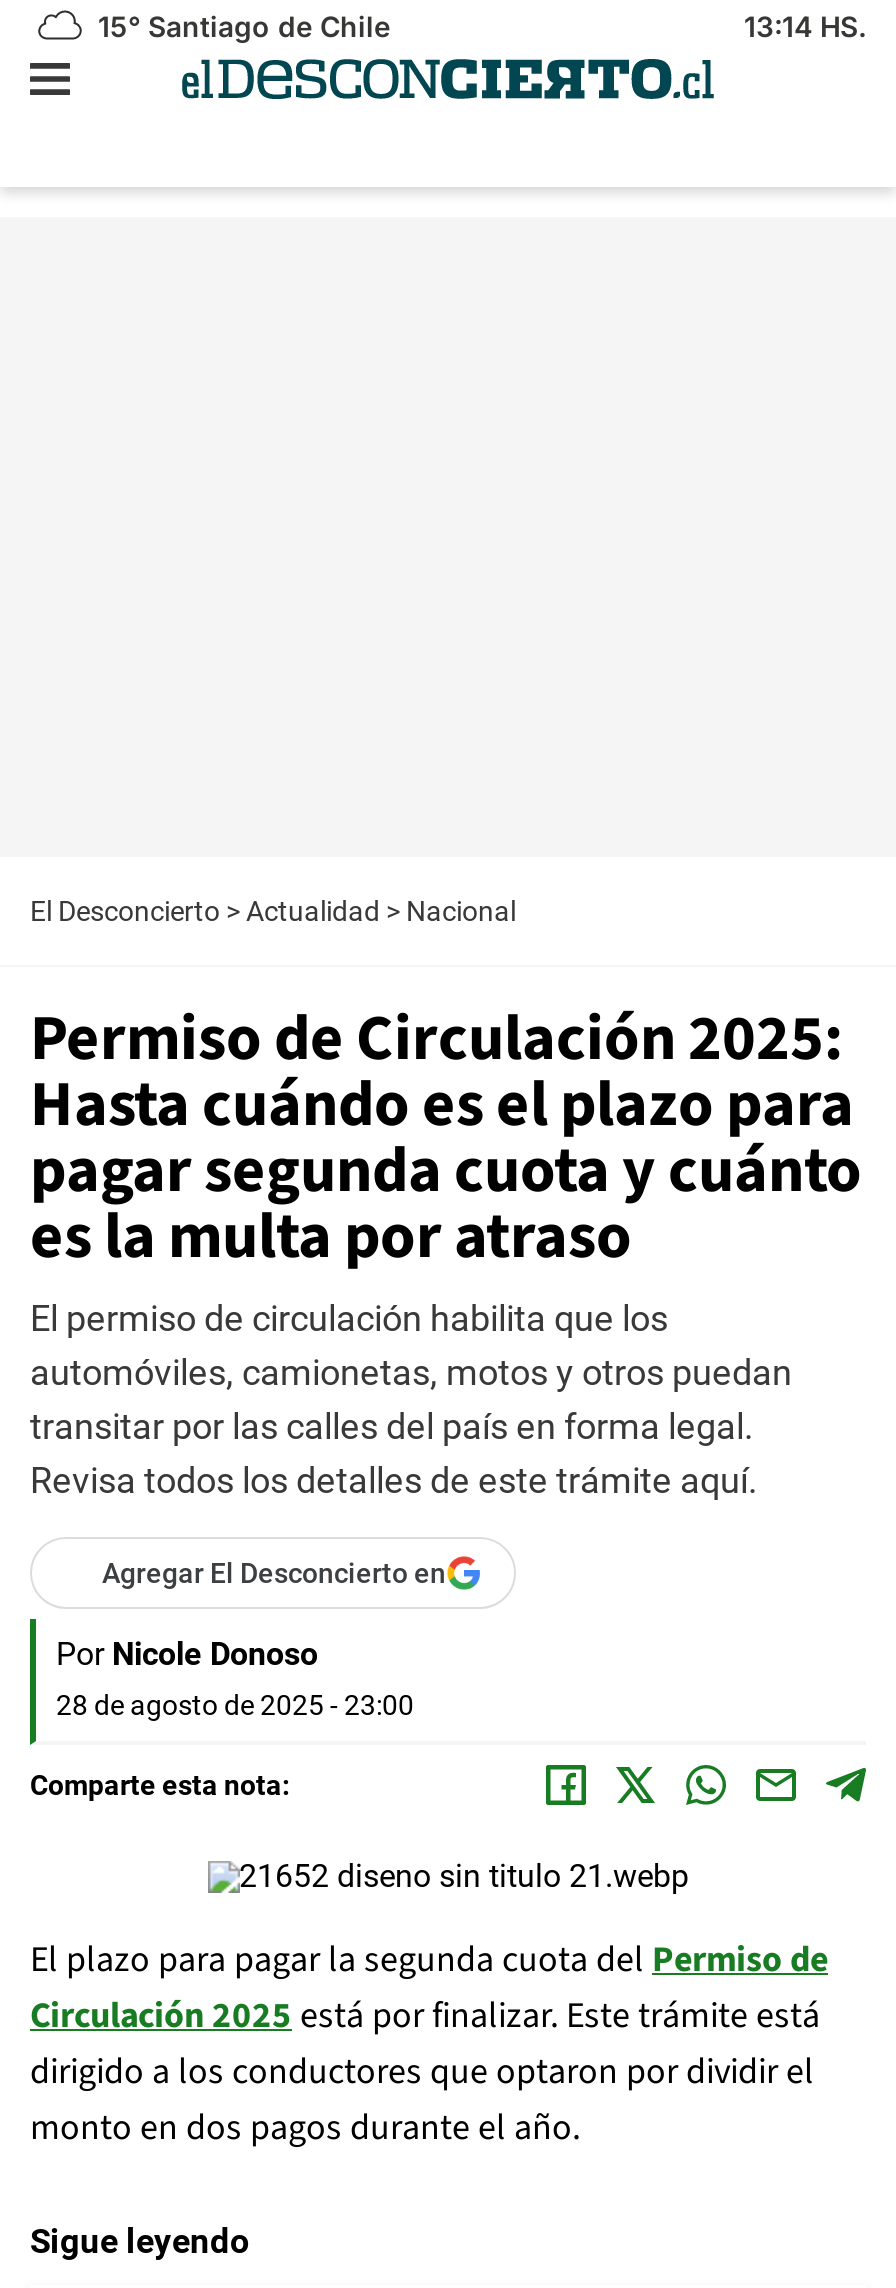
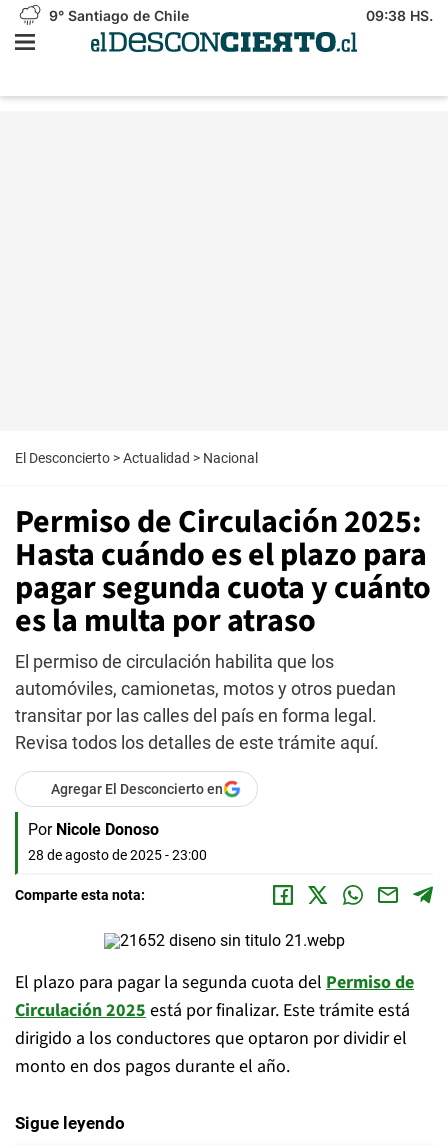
- 15° Santiago de Chile
+ 9° Santiago de Chile

- 13:14 HS.
+ 09:38 HS.
